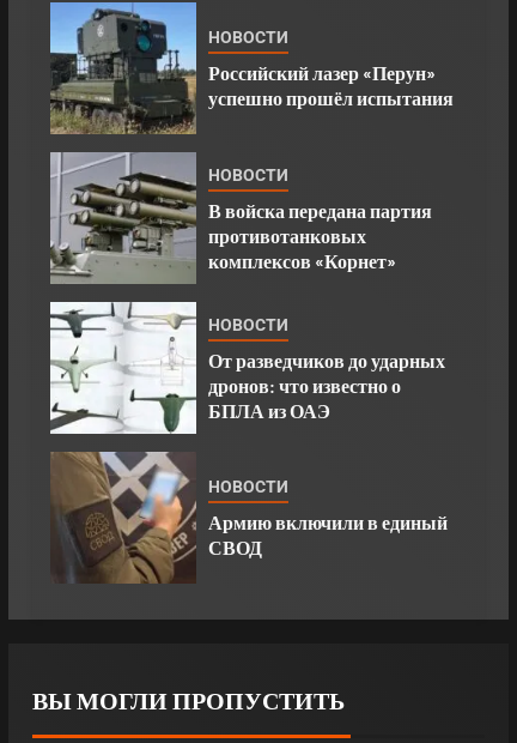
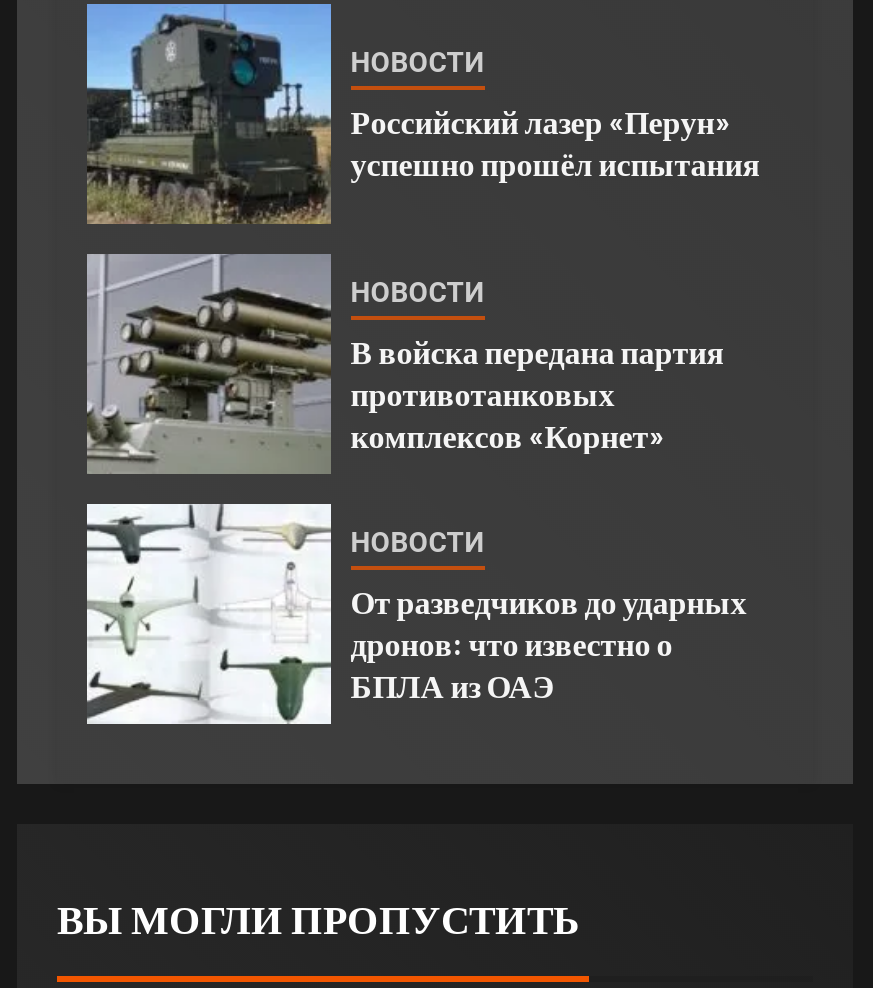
- [image]
- НОВОСТИ
- Армию включили в единый
- СВОД
